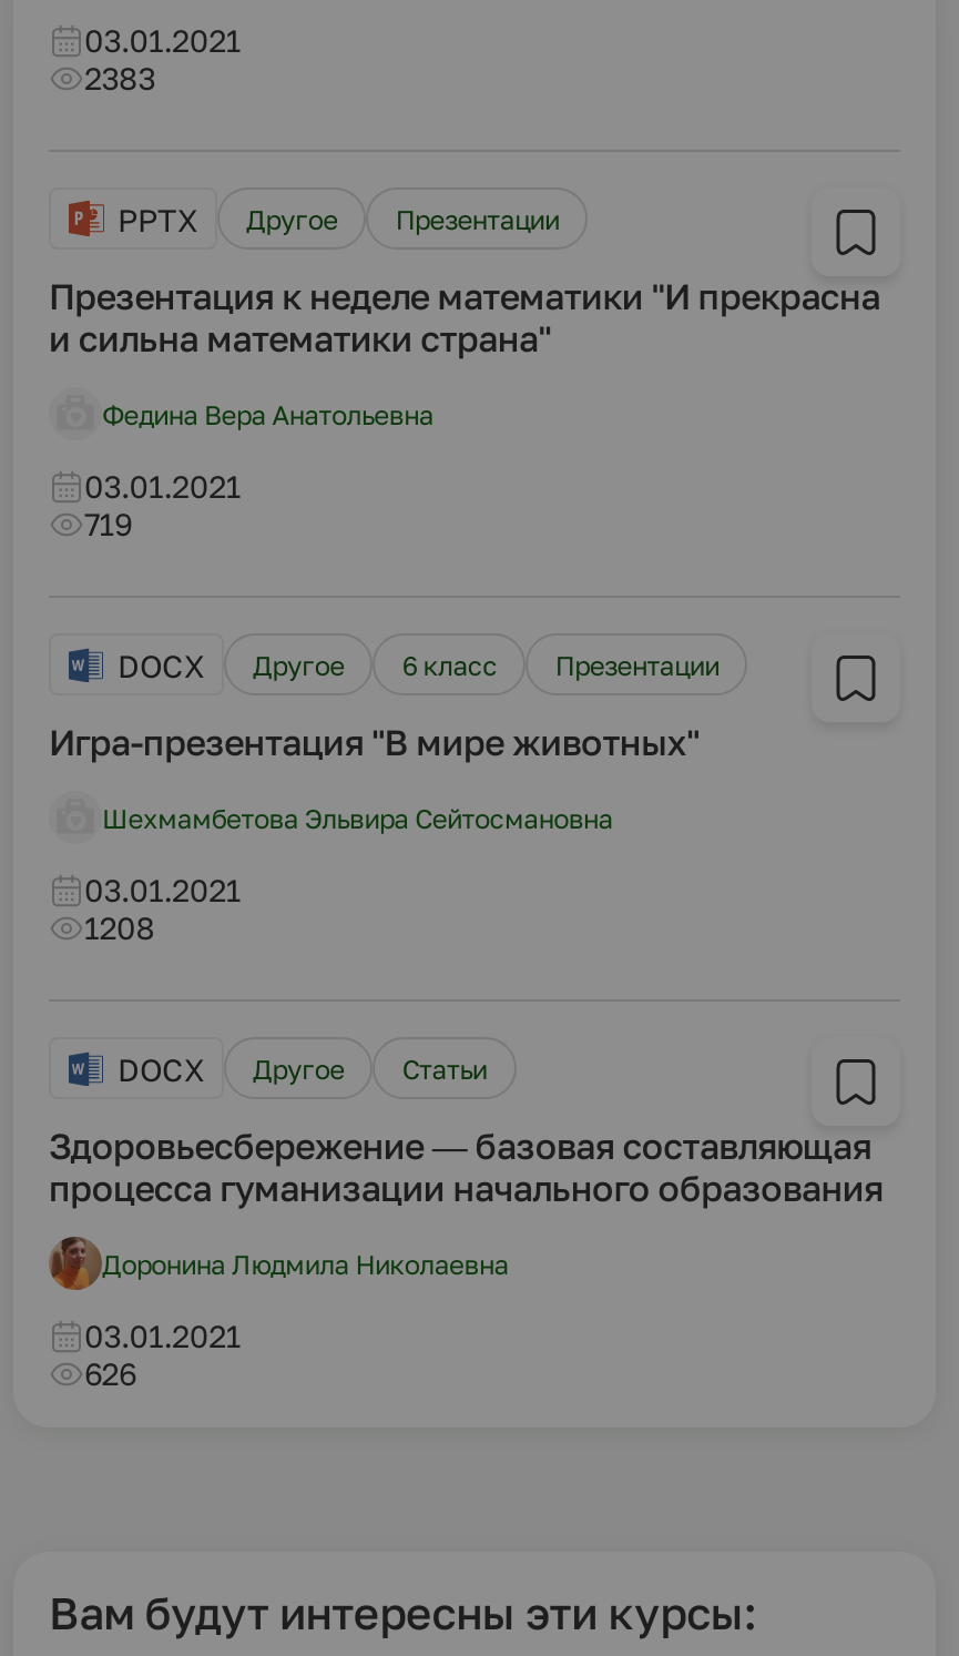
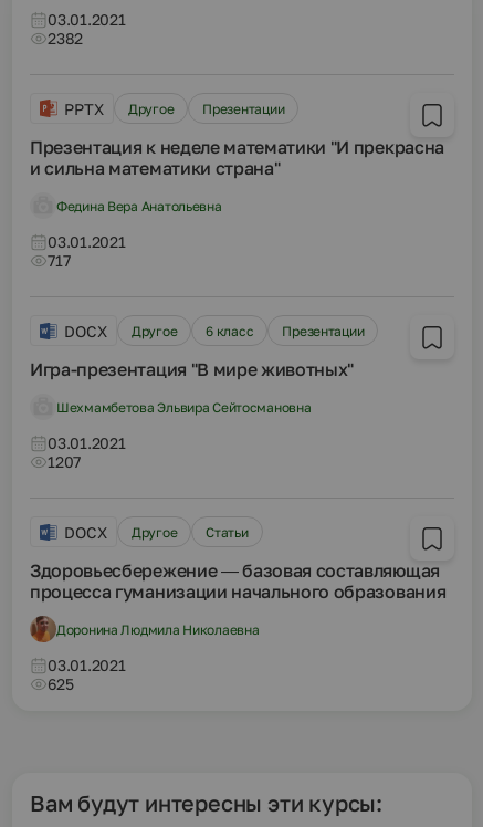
- 2383
+ 2382

- 719
+ 717

- 1208
+ 1207

- 626
+ 625
